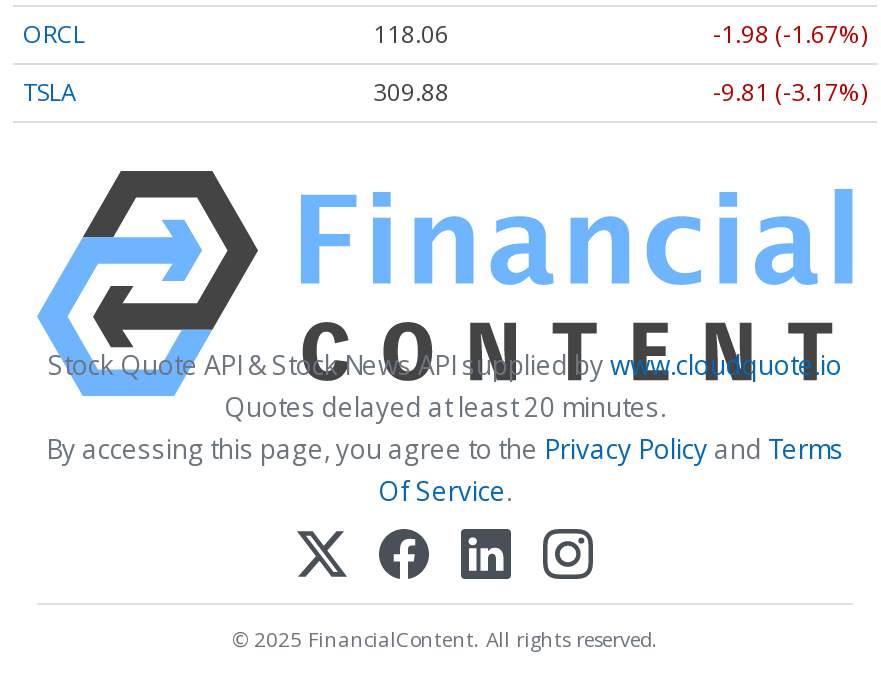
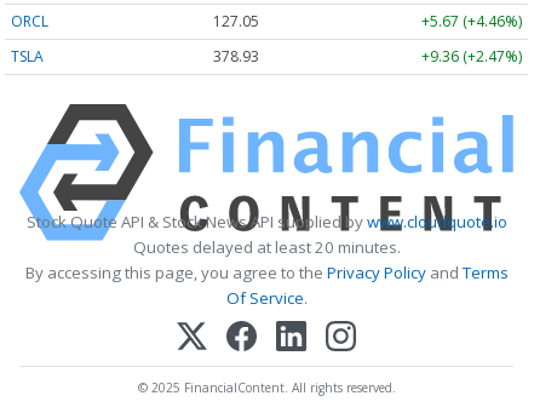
- 118.06
+ 127.05

- -1.98 (-1.67%)
+ +5.67 (+4.46%)

- 309.88
+ 378.93

- -9.81 (-3.17%)
+ +9.36 (+2.47%)
